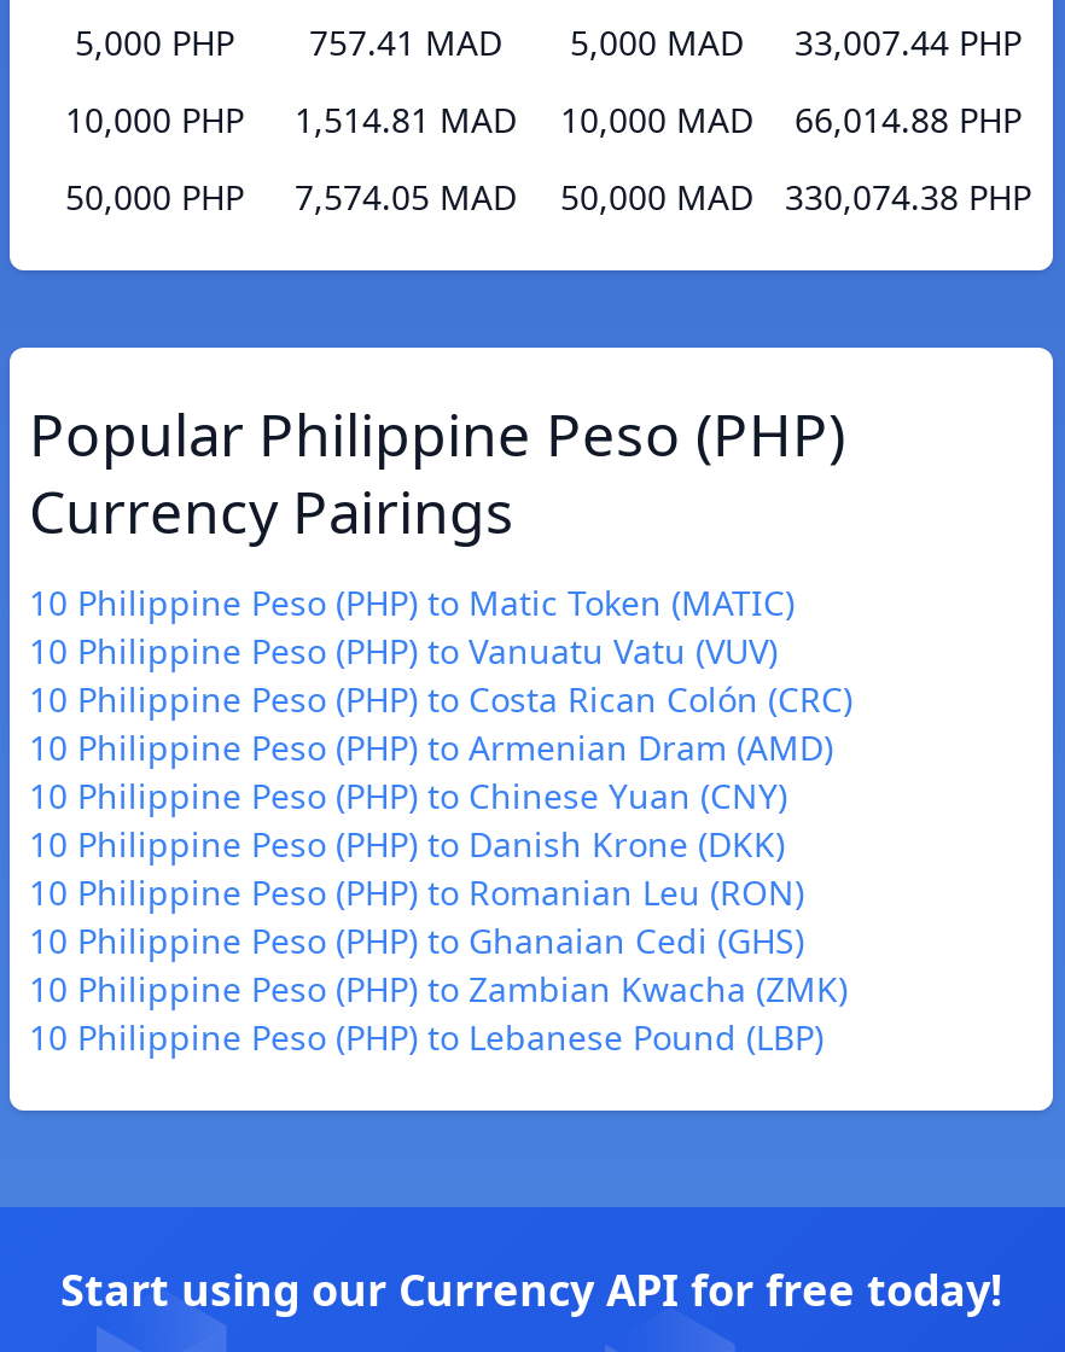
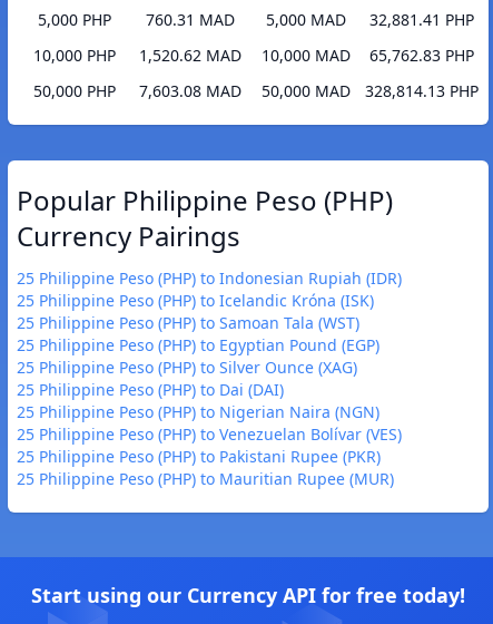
- 757.41 MAD
+ 760.31 MAD

- 33,007.44 PHP
+ 32,881.41 PHP

- 1,514.81 MAD
+ 1,520.62 MAD

- 66,014.88 PHP
+ 65,762.83 PHP

- 7,574.05 MAD
+ 7,603.08 MAD

- 330,074.38 PHP
+ 328,814.13 PHP

- 10 Philippine Peso (PHP) to Matic Token (MATIC)
- 10 Philippine Peso (PHP) to Vanuatu Vatu (VUV)
- 10 Philippine Peso (PHP) to Costa Rican Colón (CRC)
- 10 Philippine Peso (PHP) to Armenian Dram (AMD)
- 10 Philippine Peso (PHP) to Chinese Yuan (CNY)
- 10 Philippine Peso (PHP) to Danish Krone (DKK)
- 10 Philippine Peso (PHP) to Romanian Leu (RON)
- 10 Philippine Peso (PHP) to Ghanaian Cedi (GHS)
- 10 Philippine Peso (PHP) to Zambian Kwacha (ZMK)
- 10 Philippine Peso (PHP) to Lebanese Pound (LBP)
+ 25 Philippine Peso (PHP) to Indonesian Rupiah (IDR)
+ 25 Philippine Peso (PHP) to Icelandic Króna (ISK)
+ 25 Philippine Peso (PHP) to Samoan Tala (WST)
+ 25 Philippine Peso (PHP) to Egyptian Pound (EGP)
+ 25 Philippine Peso (PHP) to Silver Ounce (XAG)
+ 25 Philippine Peso (PHP) to Dai (DAI)
+ 25 Philippine Peso (PHP) to Nigerian Naira (NGN)
+ 25 Philippine Peso (PHP) to Venezuelan Bolívar (VES)
+ 25 Philippine Peso (PHP) to Pakistani Rupee (PKR)
+ 25 Philippine Peso (PHP) to Mauritian Rupee (MUR)
